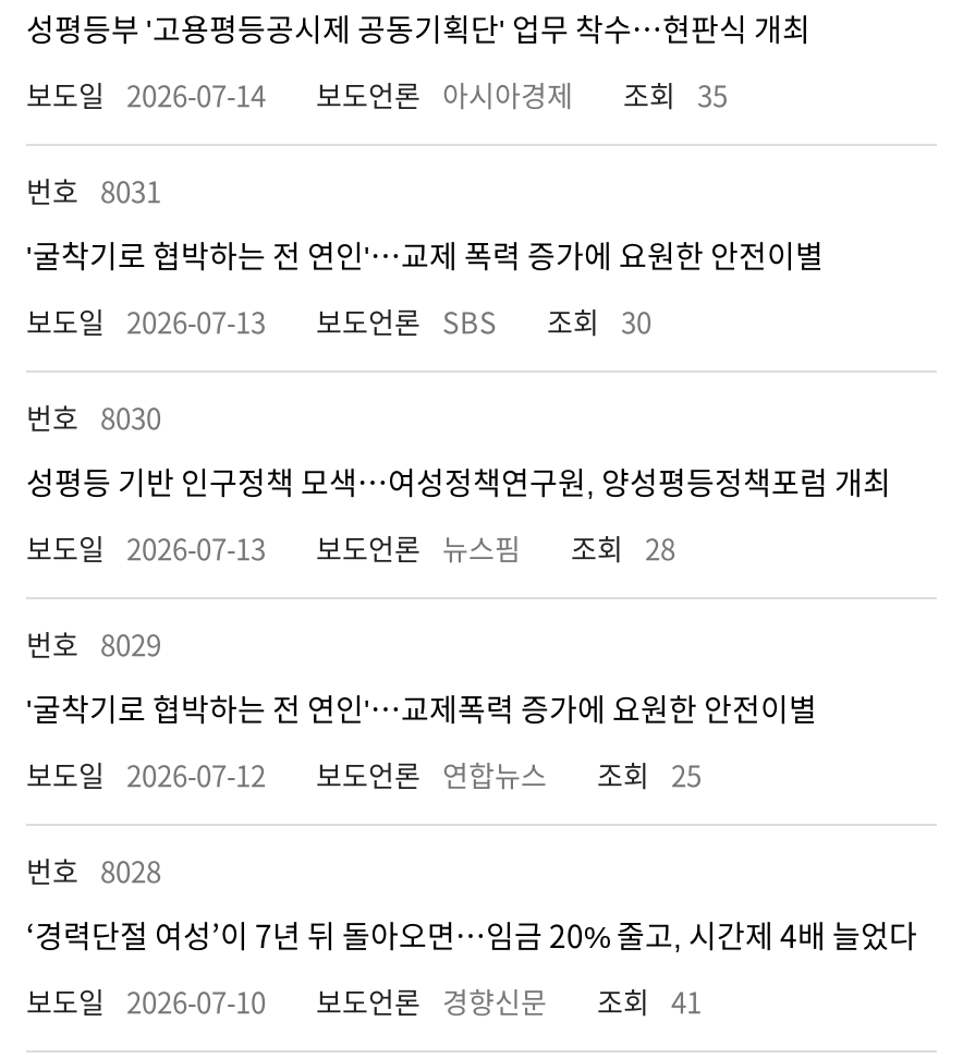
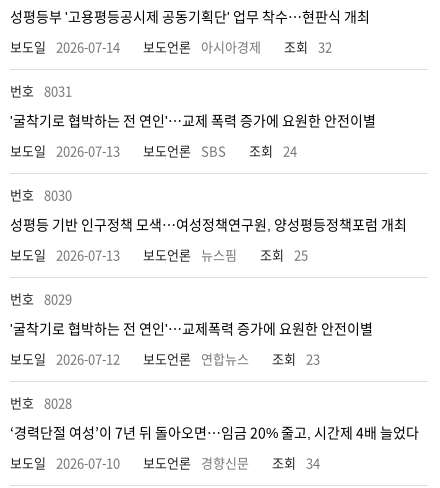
- 35
+ 32

- 30
+ 24

- 28
+ 25

- 25
+ 23

- 41
+ 34
